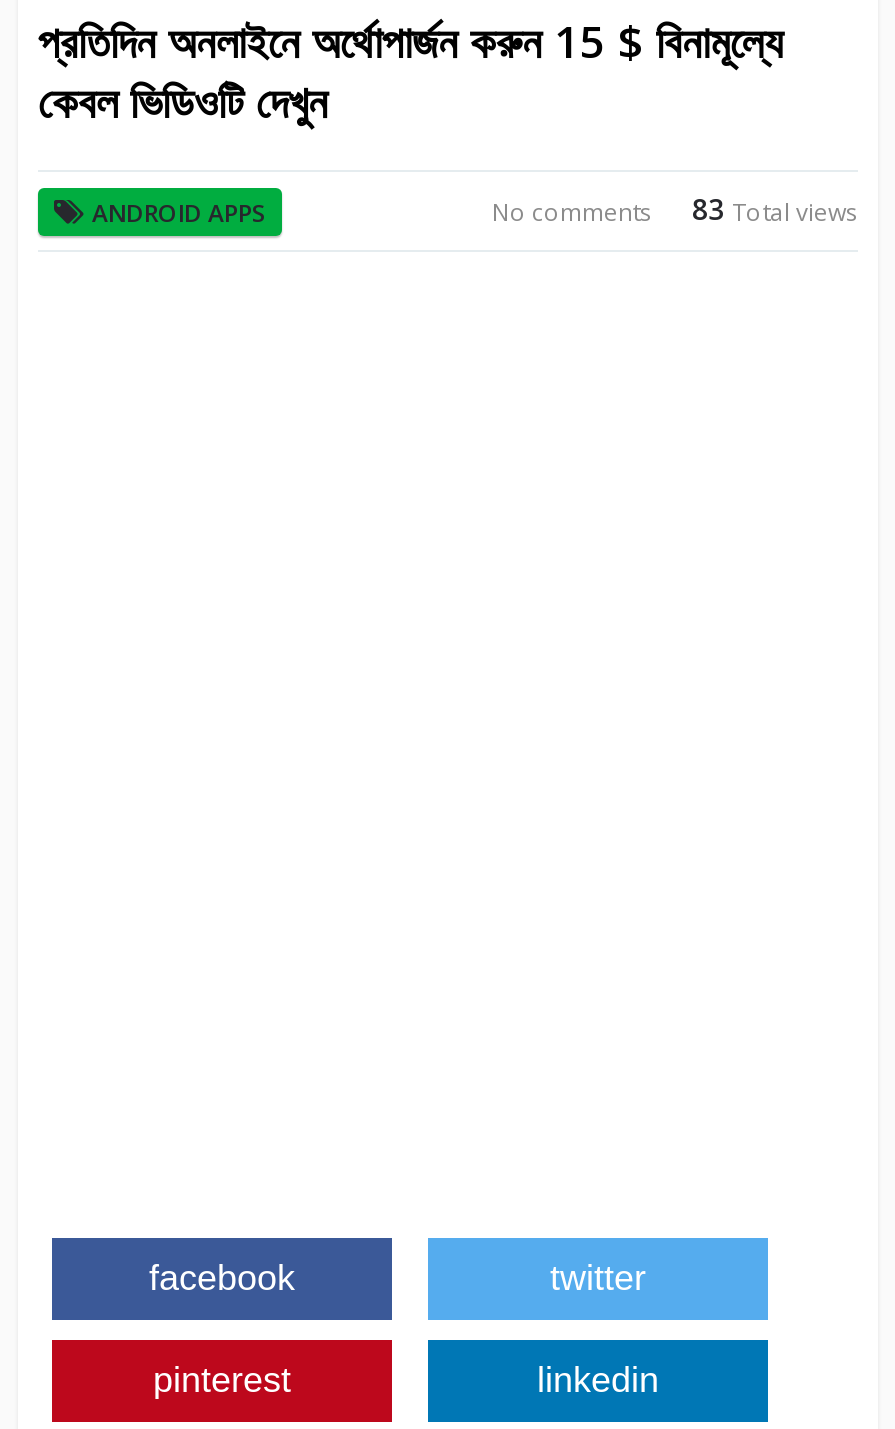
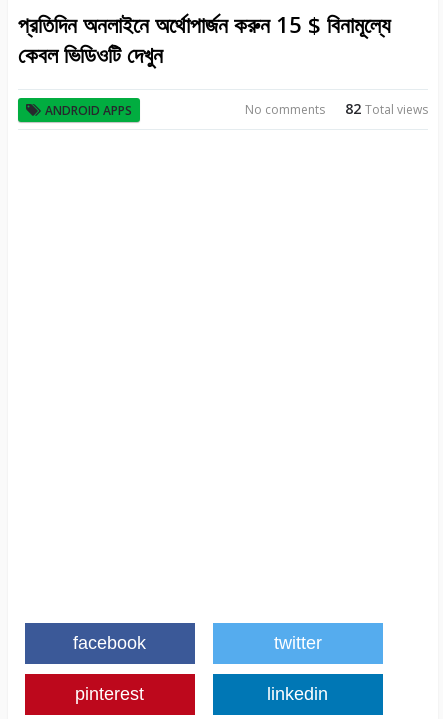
- No comments 83 Total views
+ No comments 82 Total views
